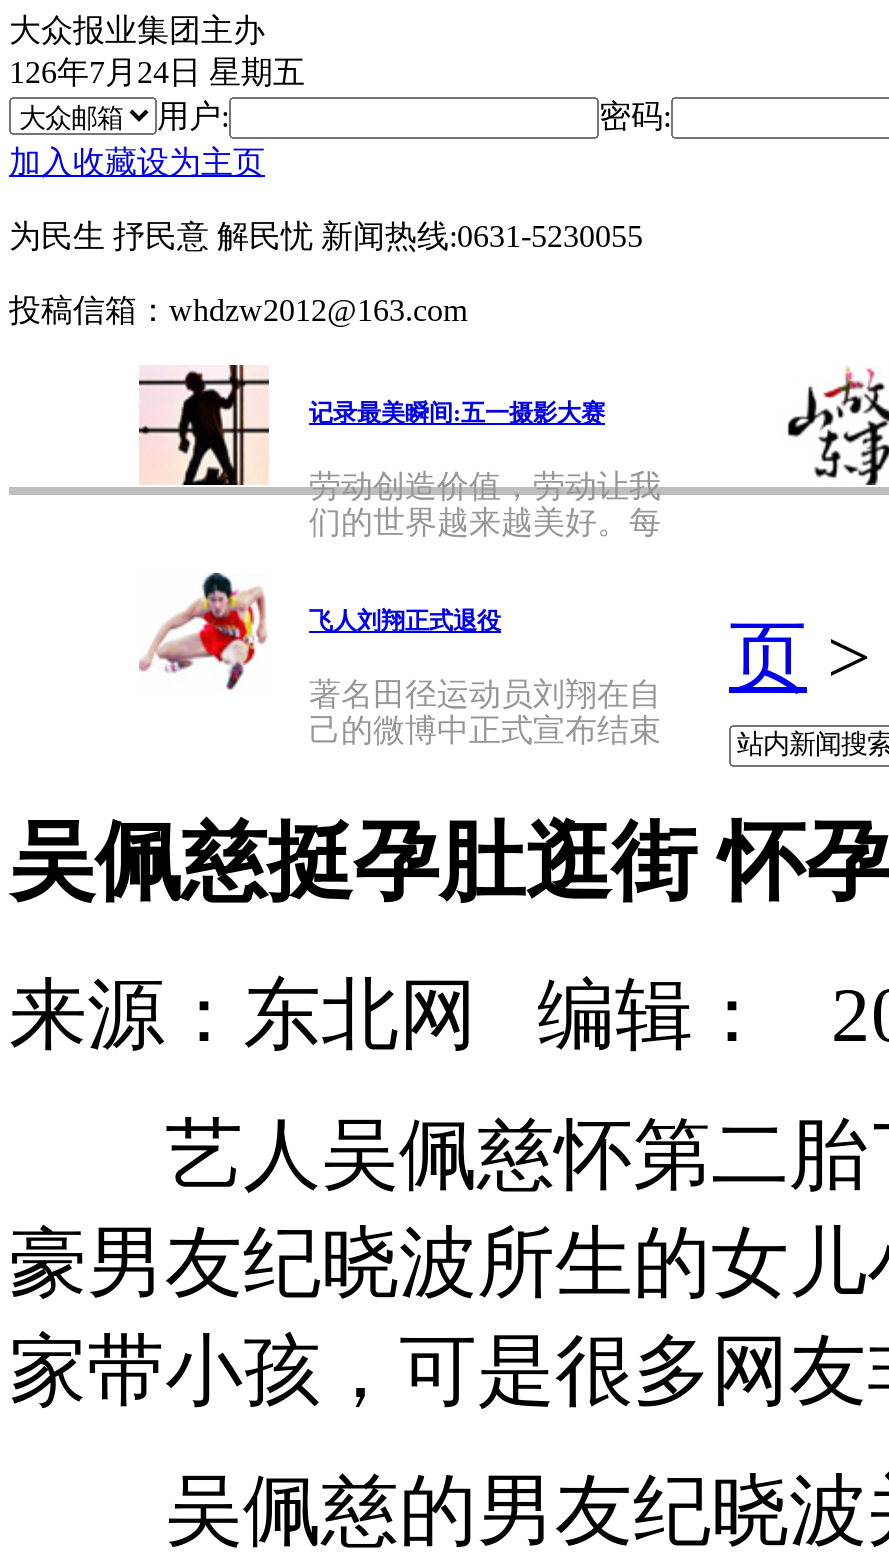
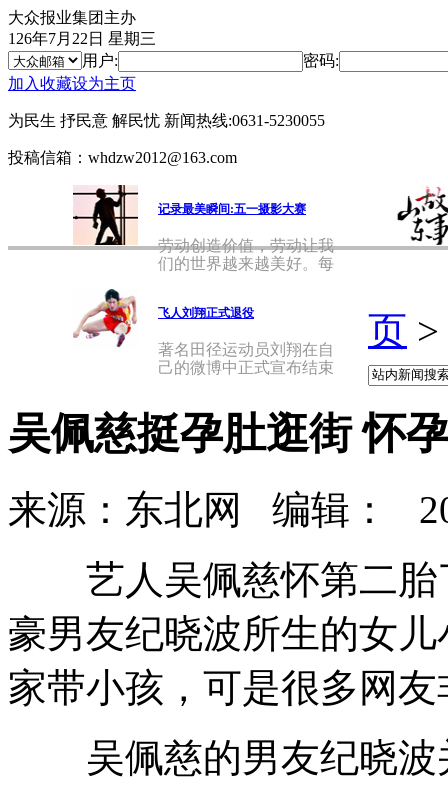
- 126年7月24日 星期五
+ 126年7月22日 星期三
